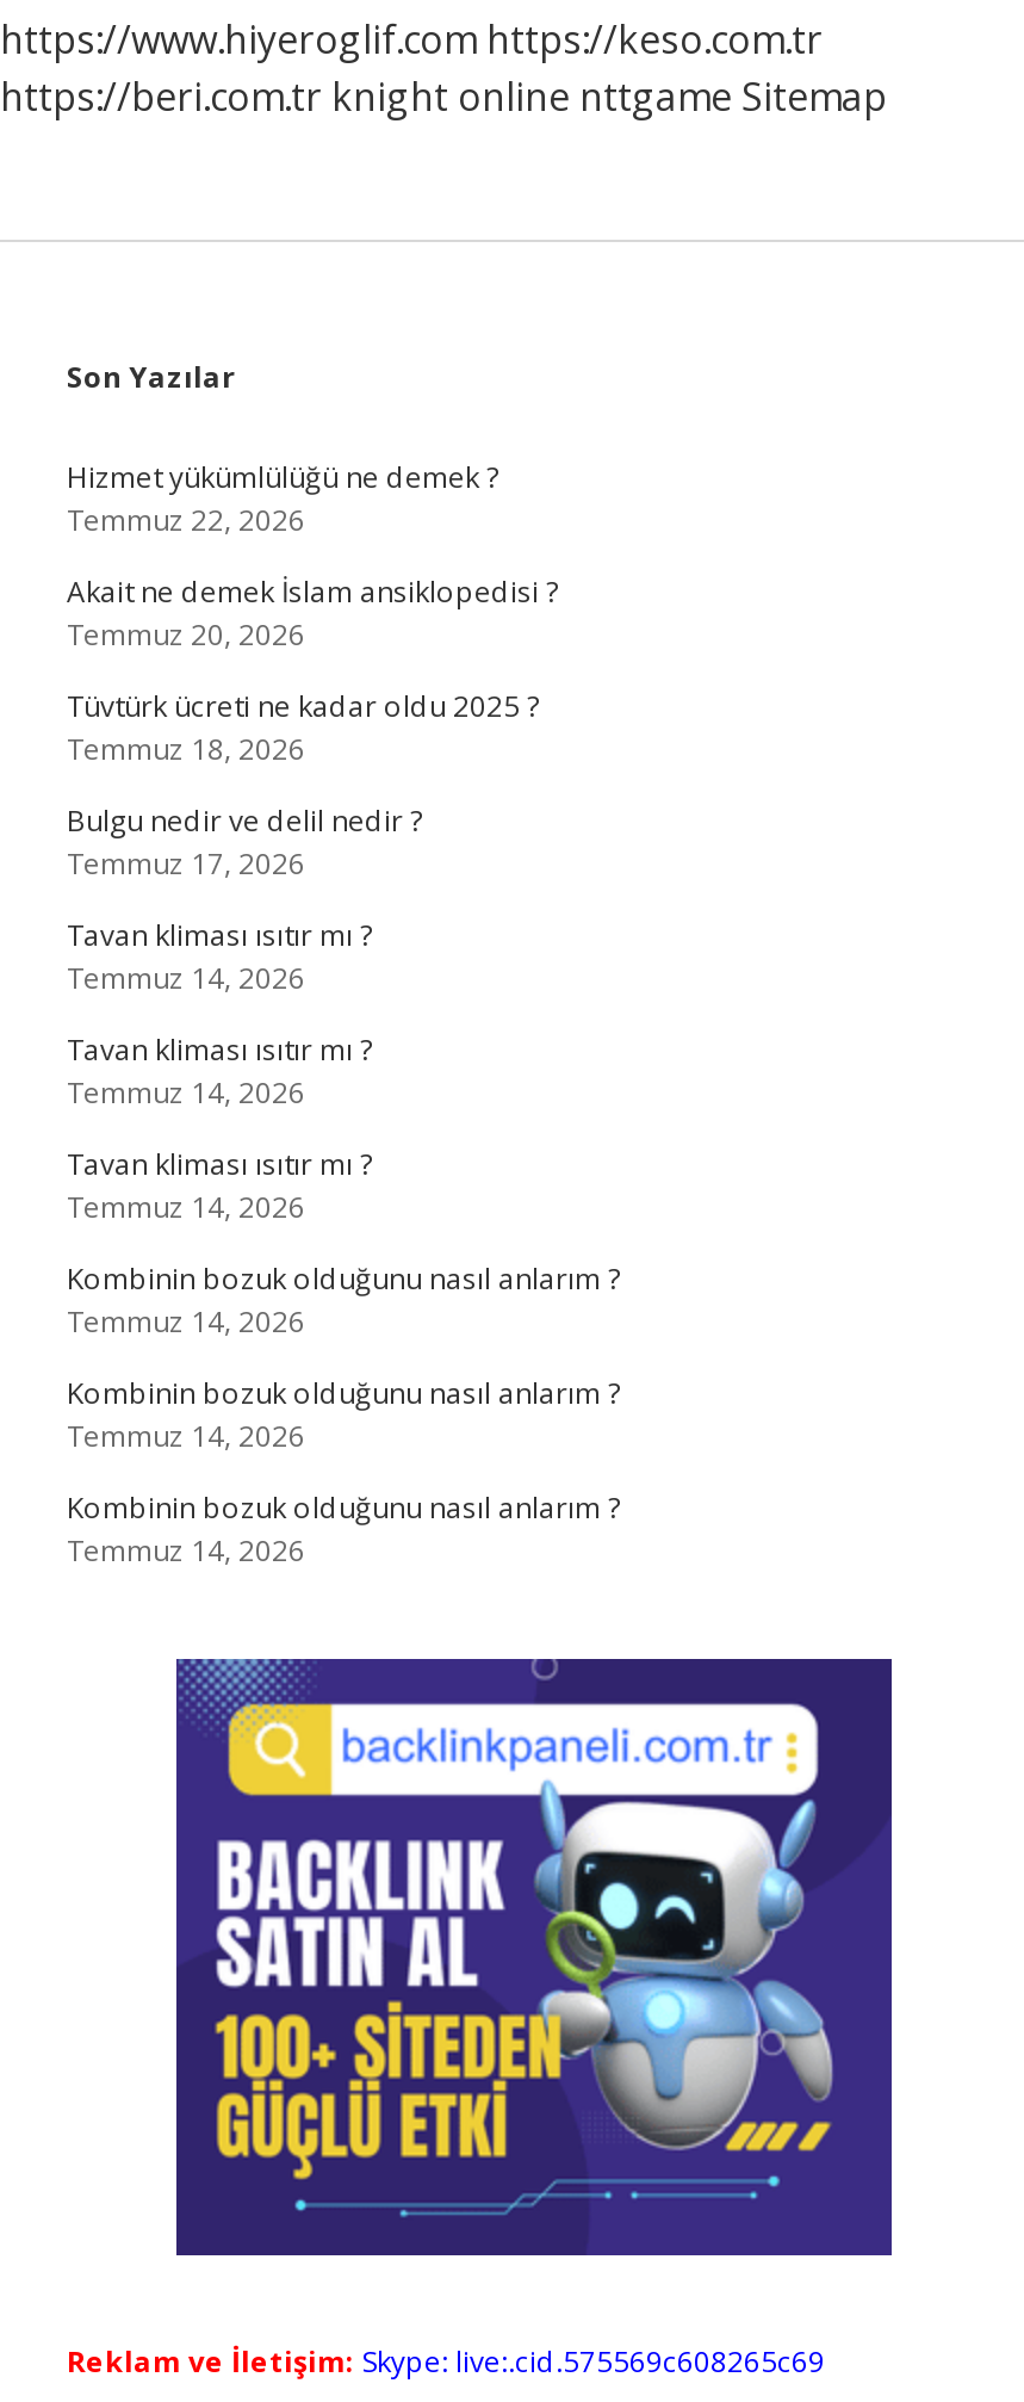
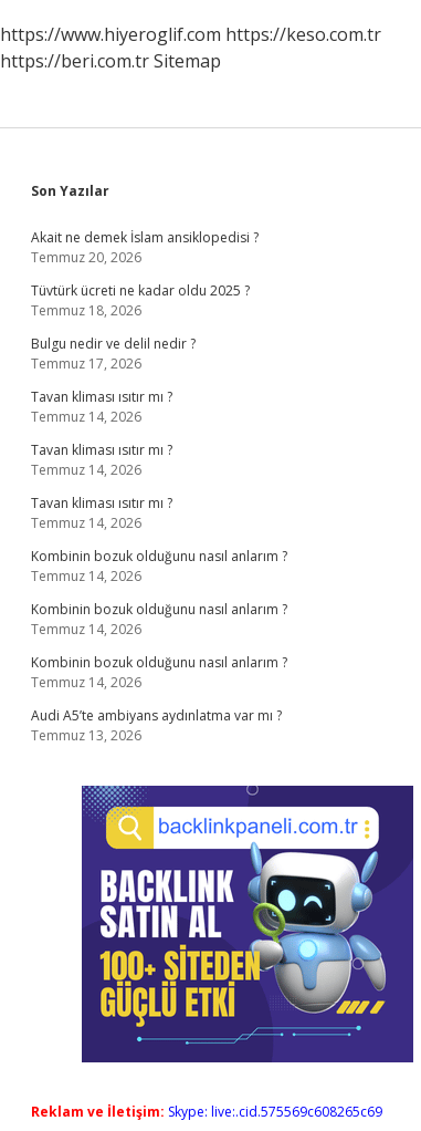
- https://beri.com.tr knight online nttgame Sitemap
+ https://beri.com.tr Sitemap

- Hizmet yükümlülüğü ne demek ?
- Temmuz 22, 2026

moved up: Akait ne demek İslam ansiklopedisi ? | Temmuz 20, 2026 | Tüvtürk ücreti ne kadar oldu 2025 ? | ... | Kombinin bozuk olduğunu nasıl anlarım ? | Temmuz 14, 2026

+ Audi A5’te ambiyans aydınlatma var mı ?
+ Temmuz 13, 2026
